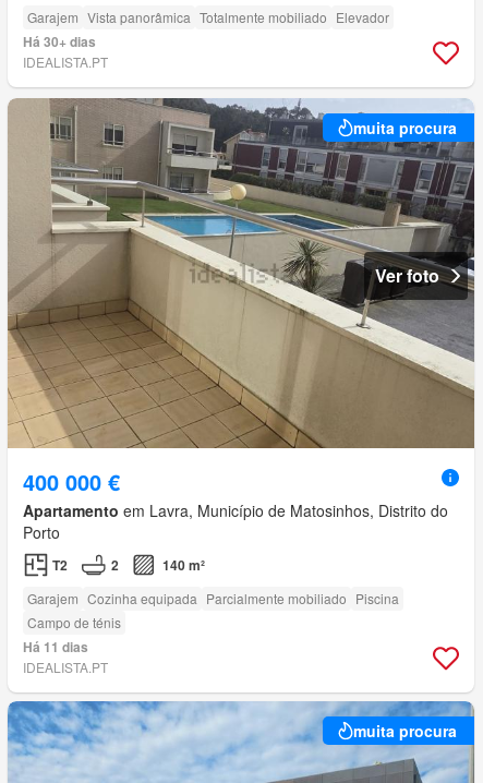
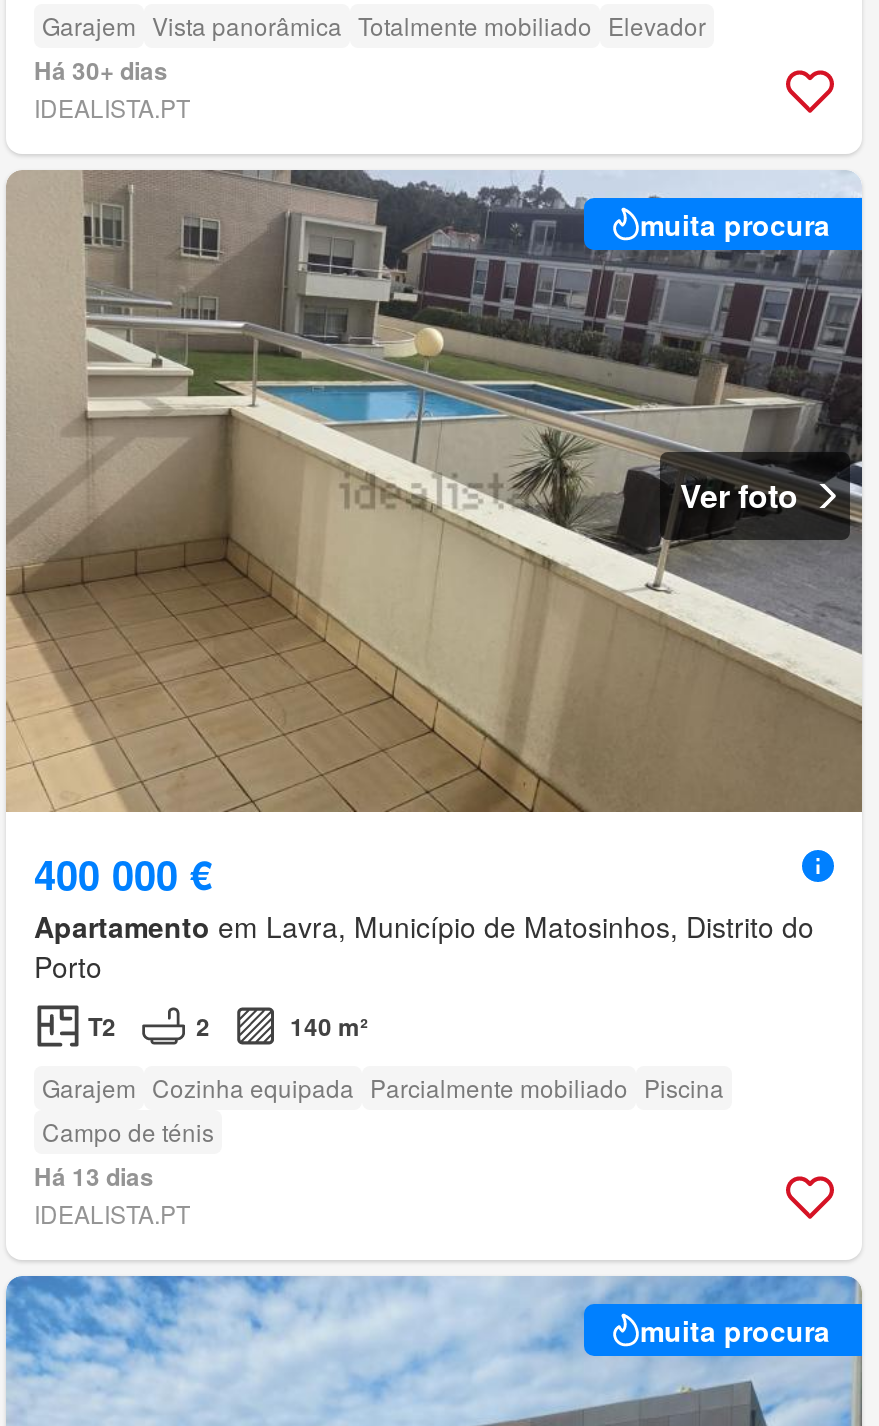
- Há 11 dias
+ Há 13 dias
